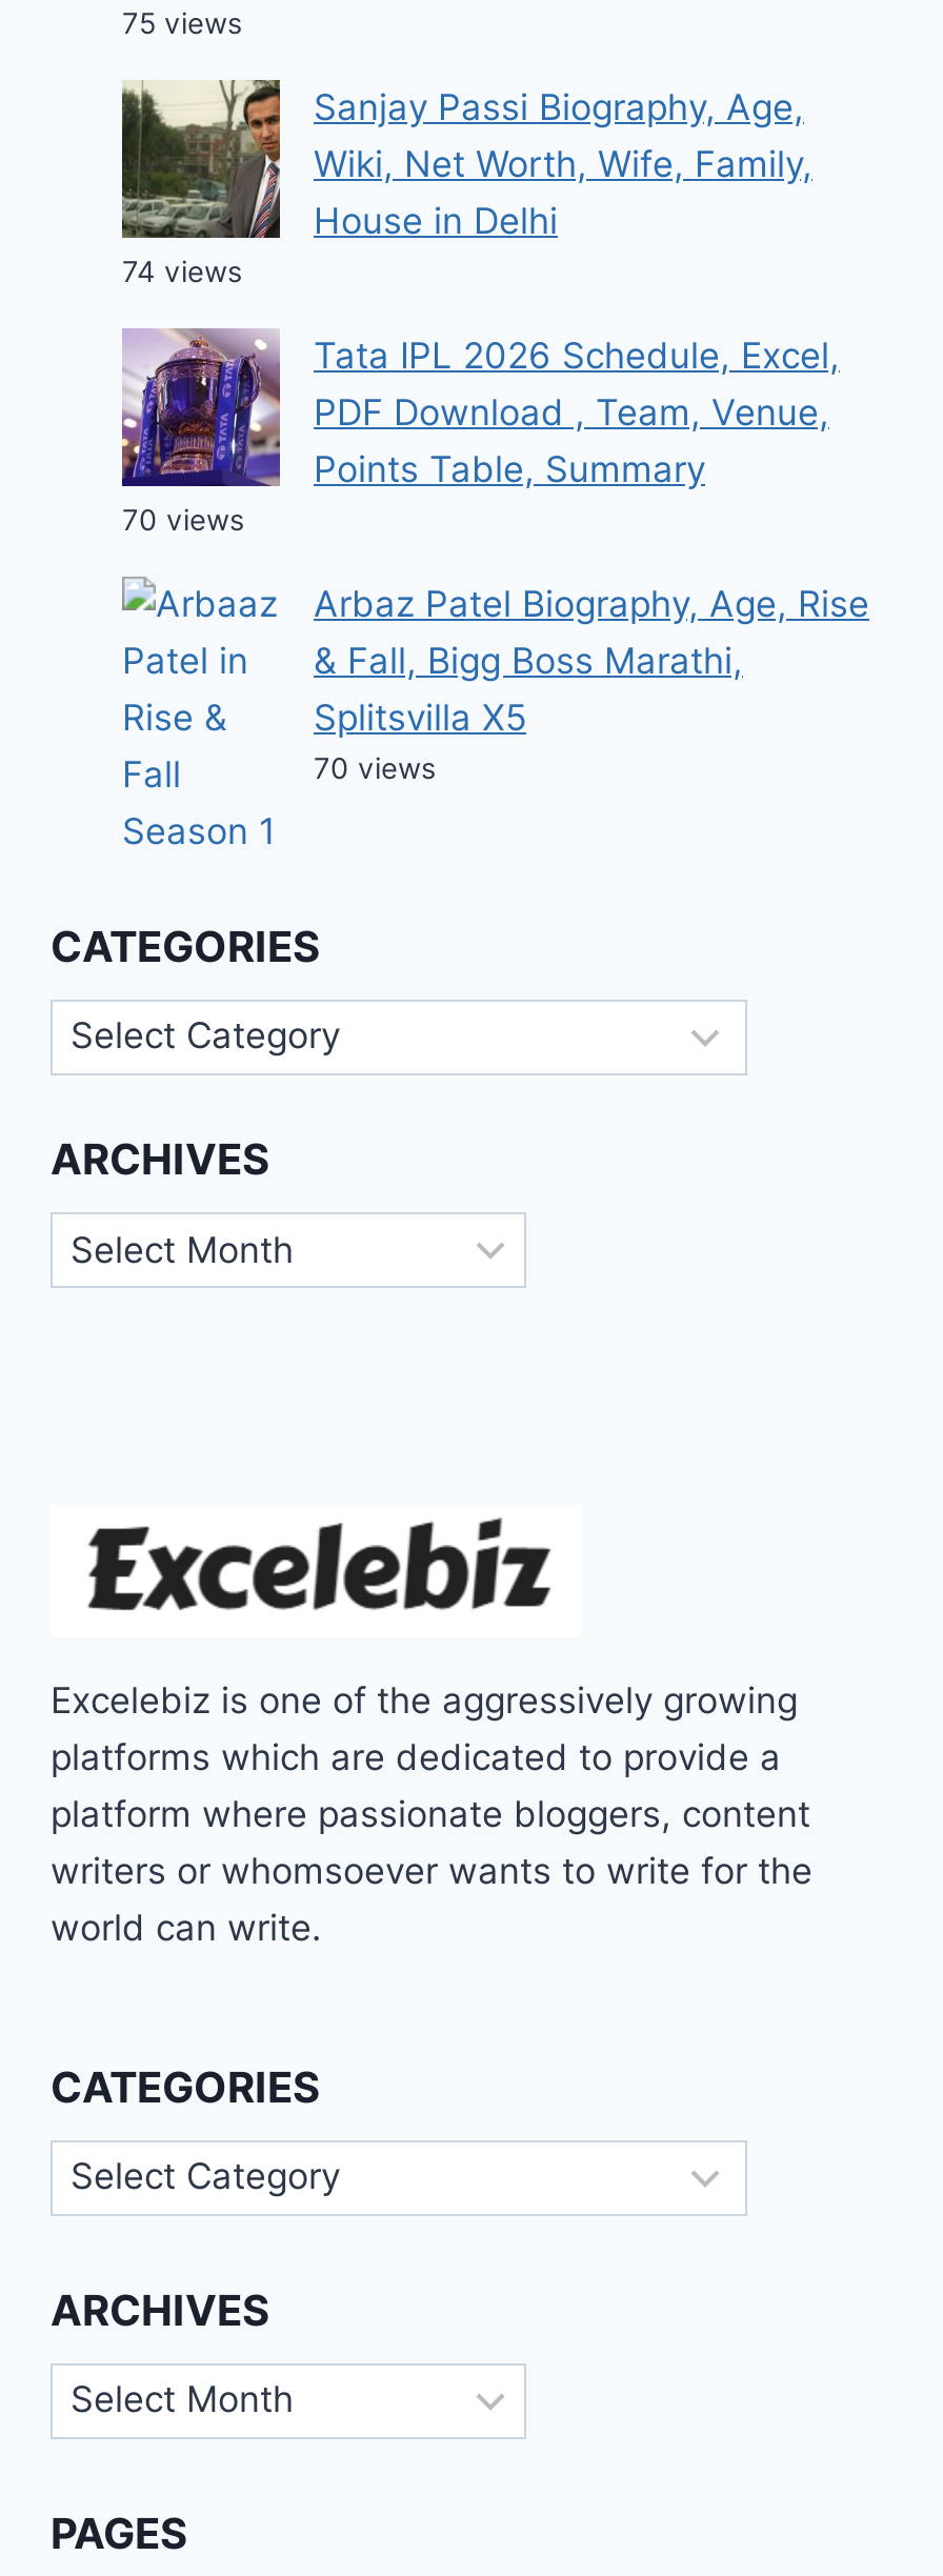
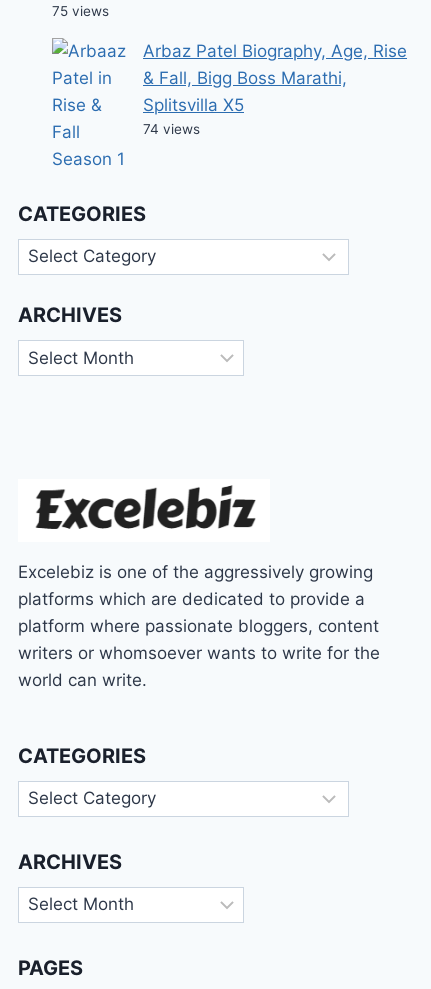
- [image]
- Sanjay Passi Biography, Age,
- Wiki, Net Worth, Wife, Family,
- House in Delhi
- 74 views
- Tata IPL 2026 Schedule, Excel,
- PDF Download , Team, Venue,
- Points Table, Summary
- 70 views

- [image]

- 70 views
+ 74 views
